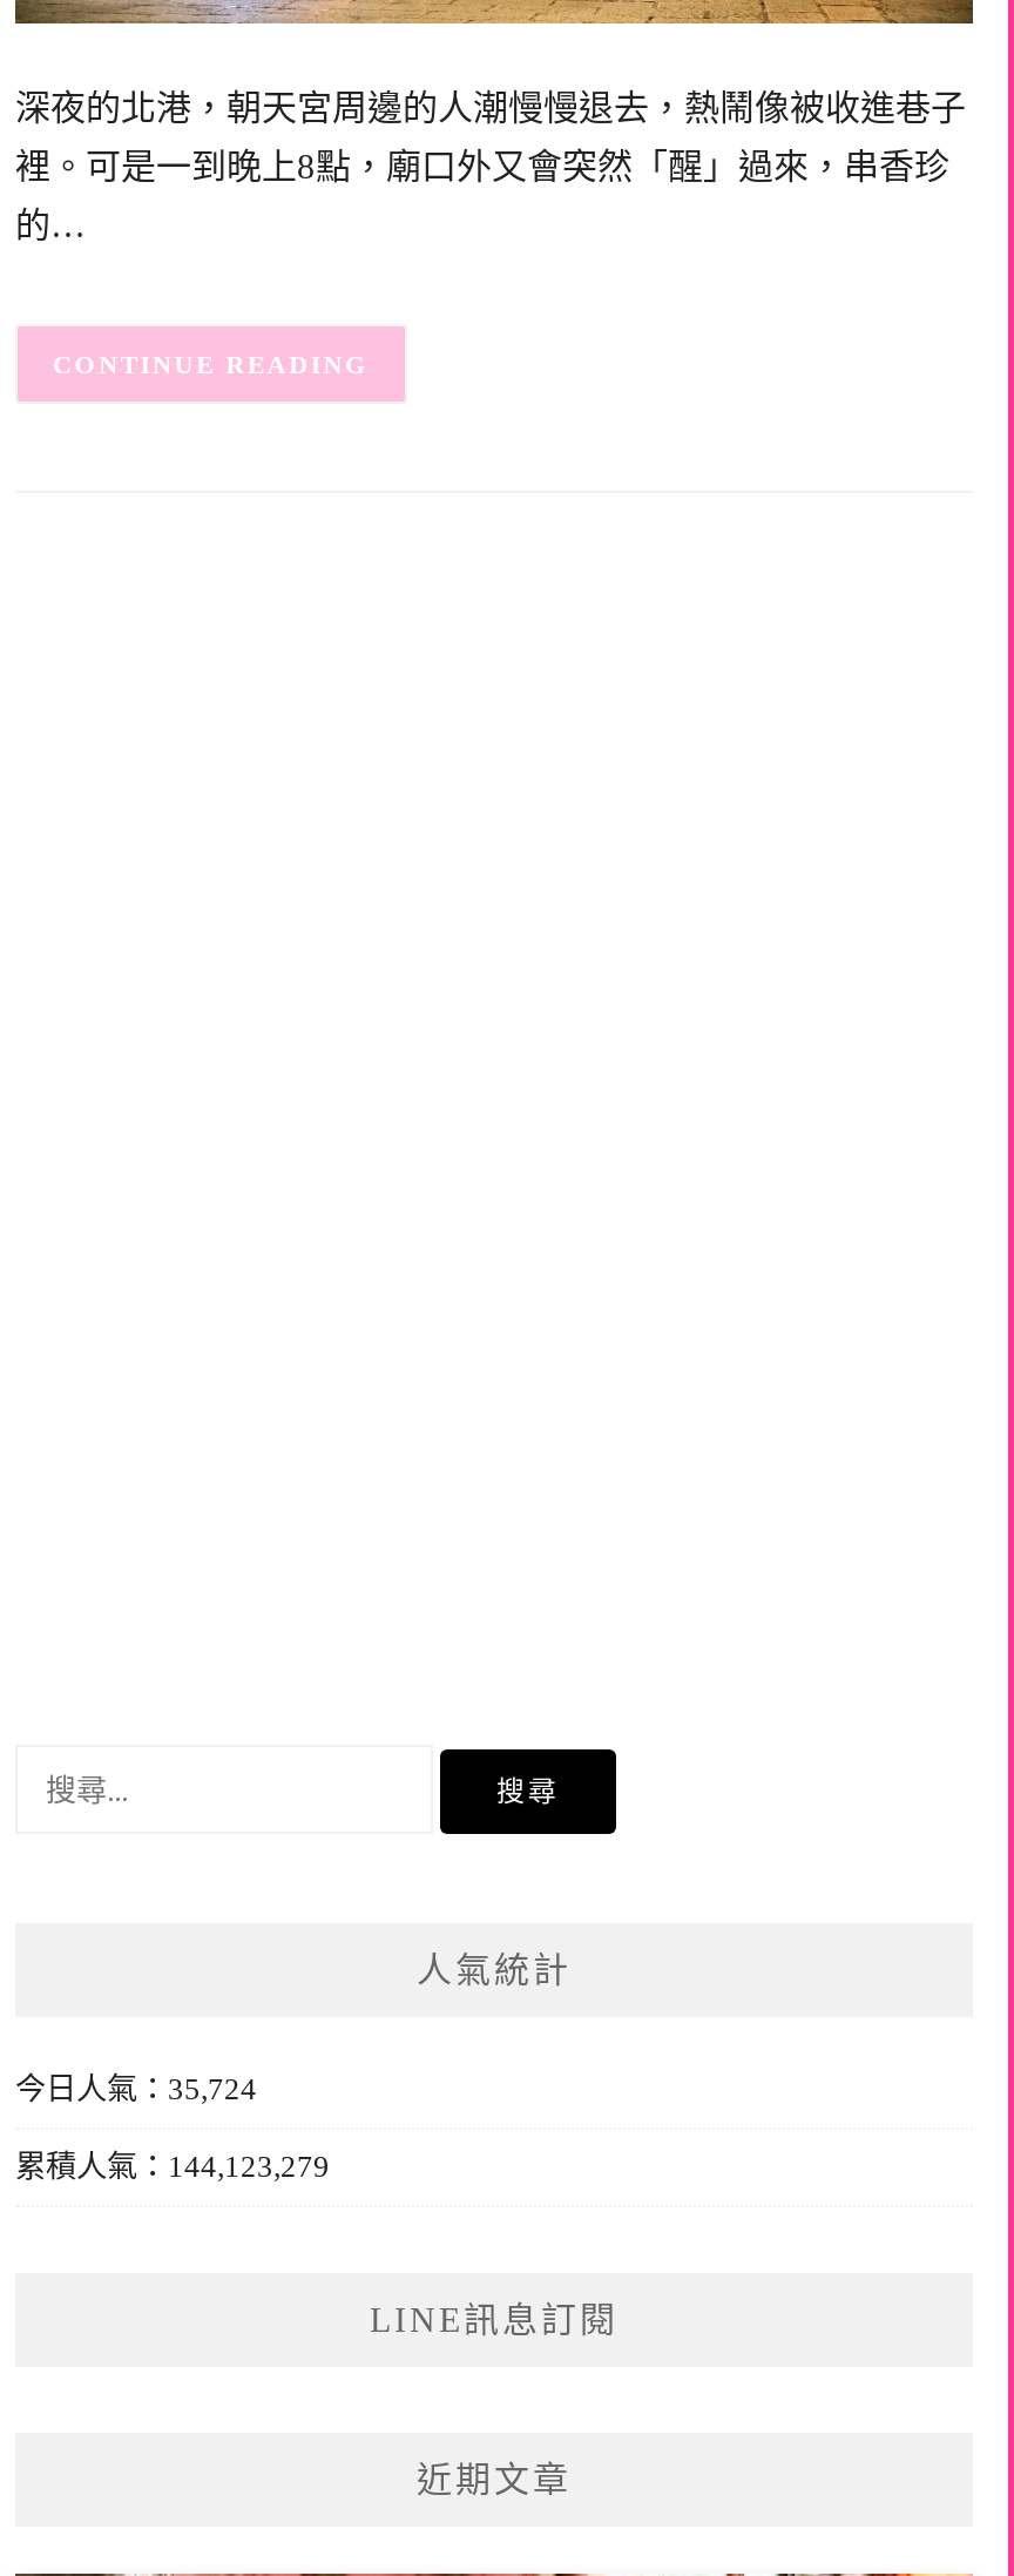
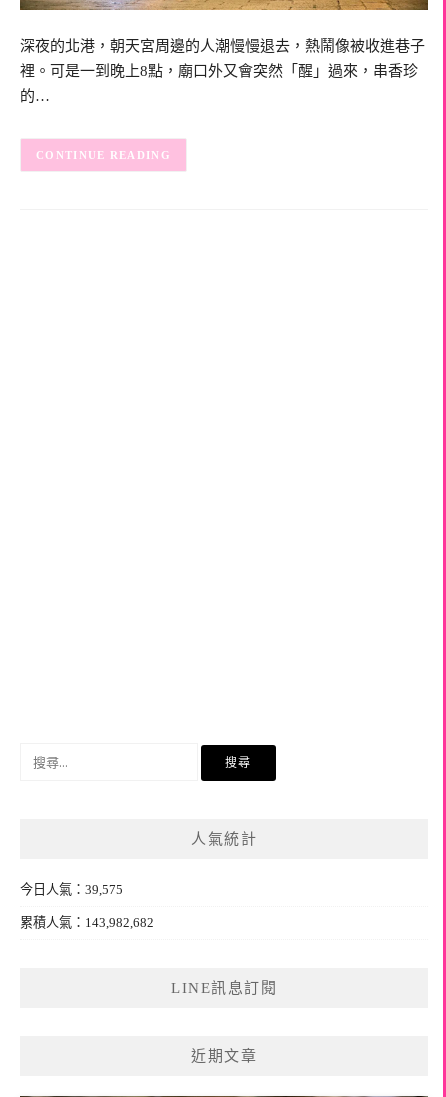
- 今日人氣：35,724
+ 今日人氣：39,575

- 累積人氣：144,123,279
+ 累積人氣：143,982,682
